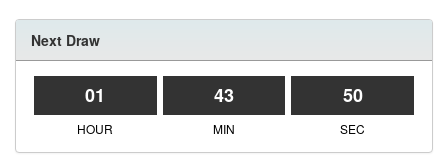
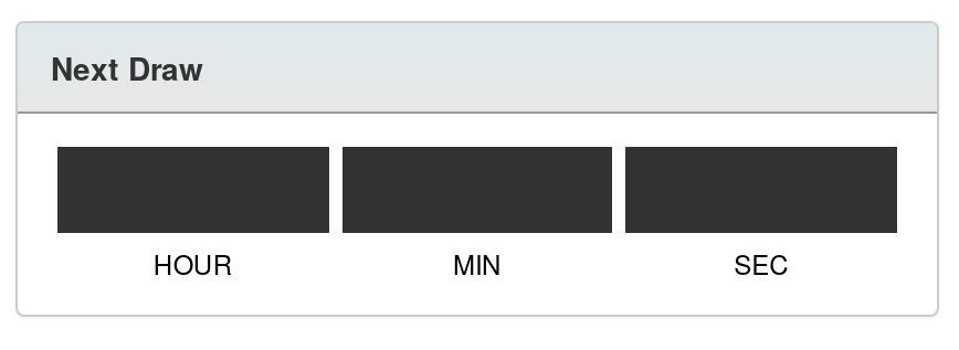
- 01
- 43
- 50
